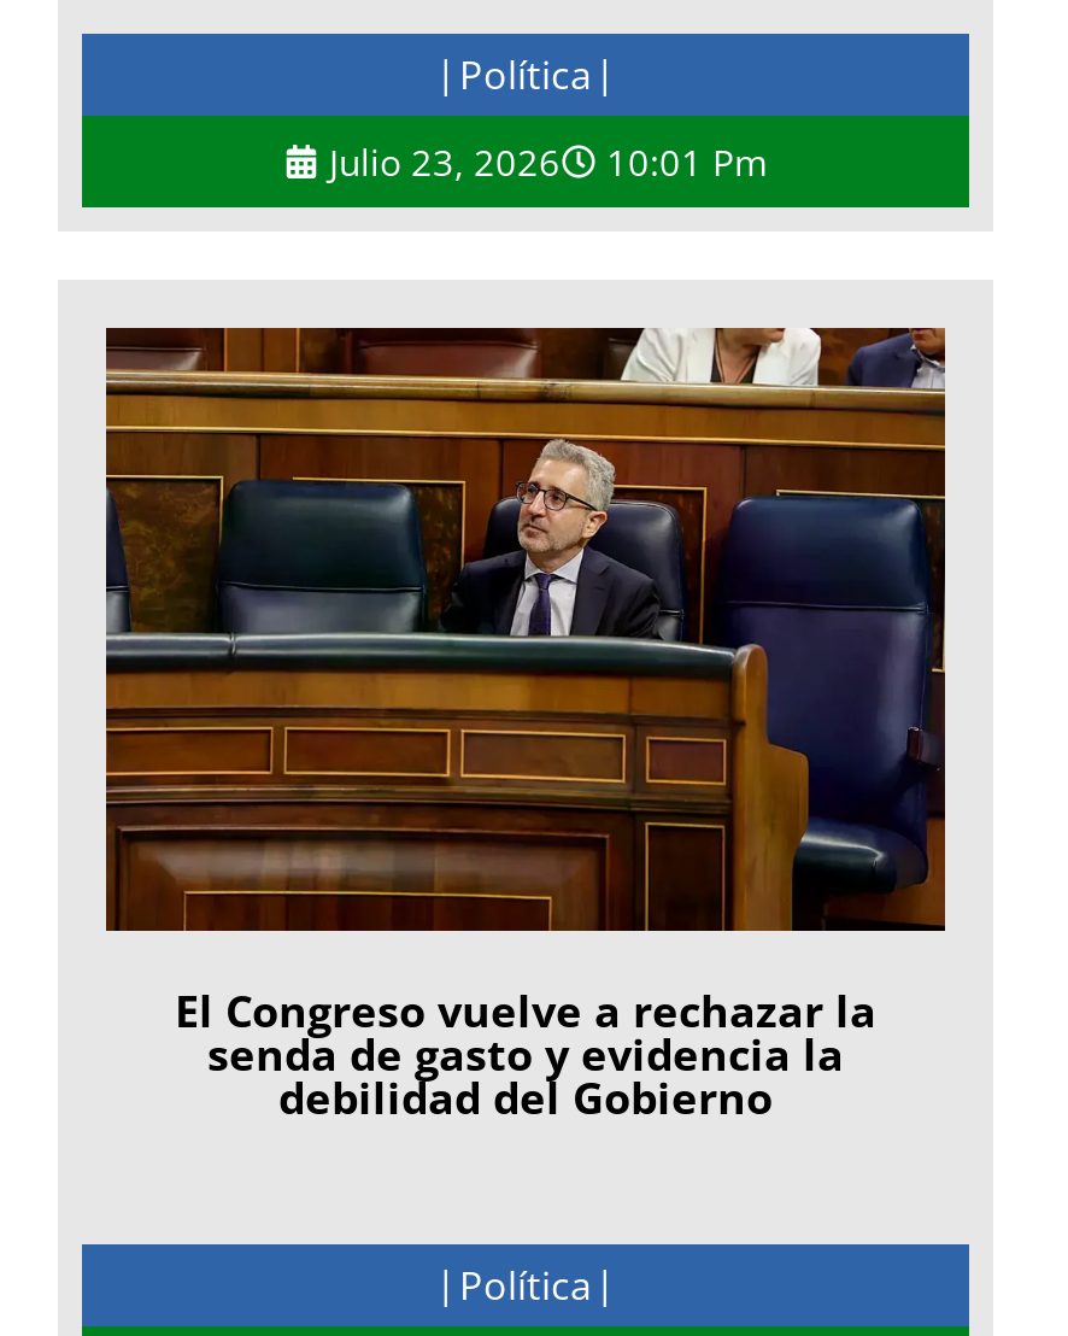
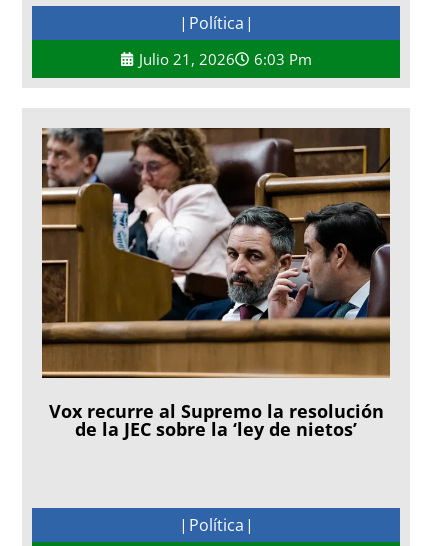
- Julio 23, 2026
- 10:01 Pm
+ Julio 21, 2026
+ 6:03 Pm

- [image]
- El Congreso vuelve a rechazar la
- senda de gasto y evidencia la
- debilidad del Gobierno
+ [image]
+ Vox recurre al Supremo la resolución
+ de la JEC sobre la ‘ley de nietos’
